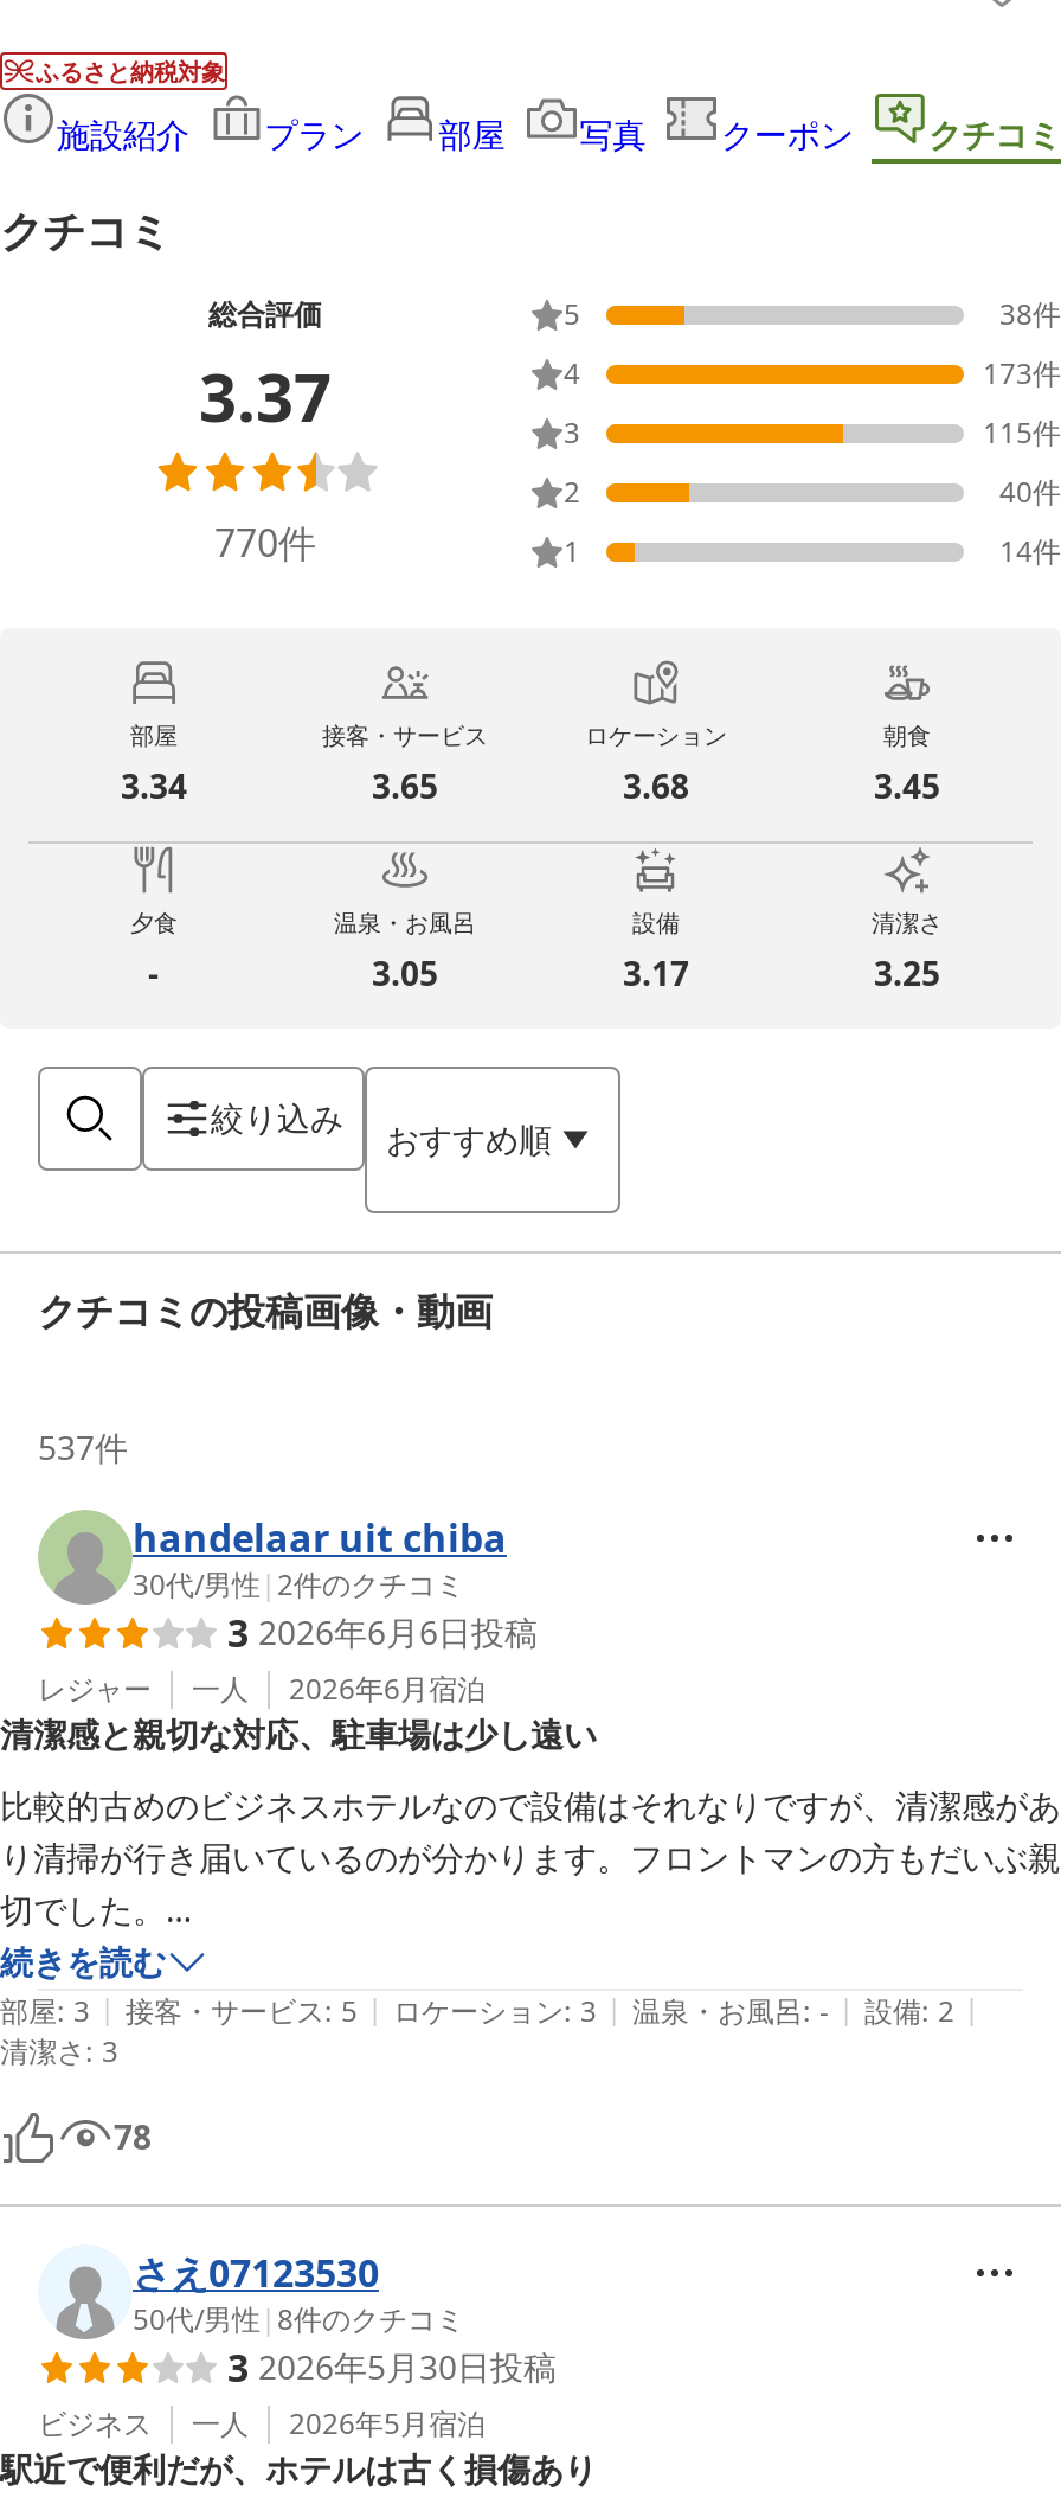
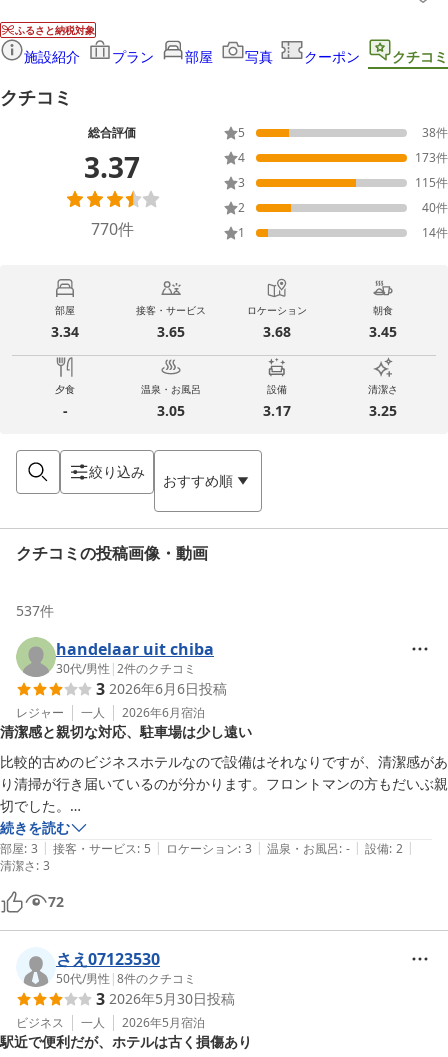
- 78
+ 72
